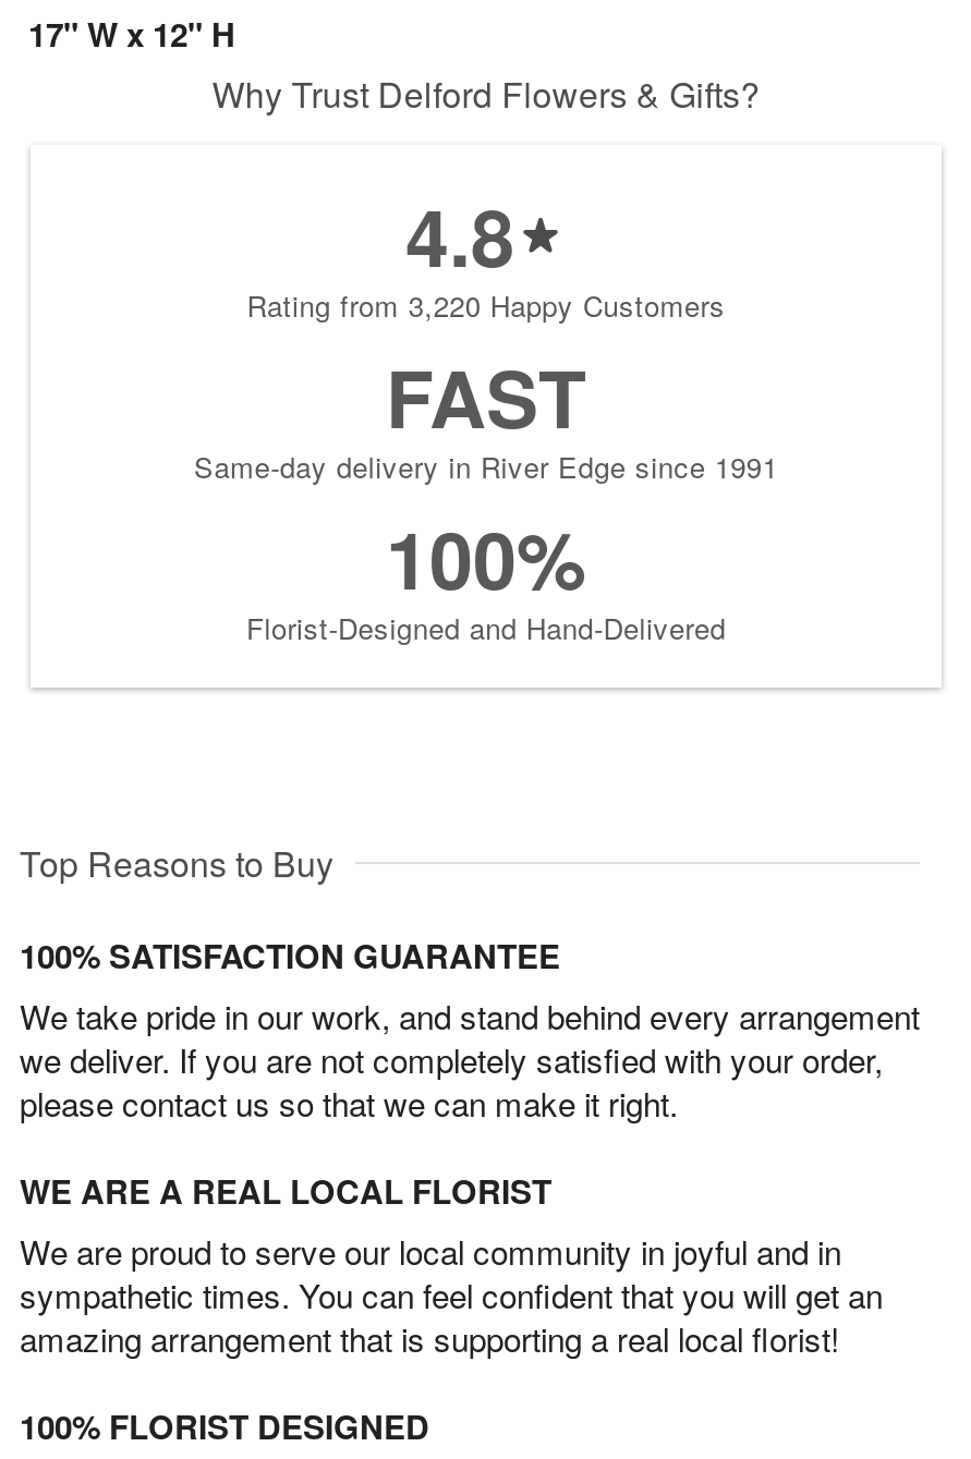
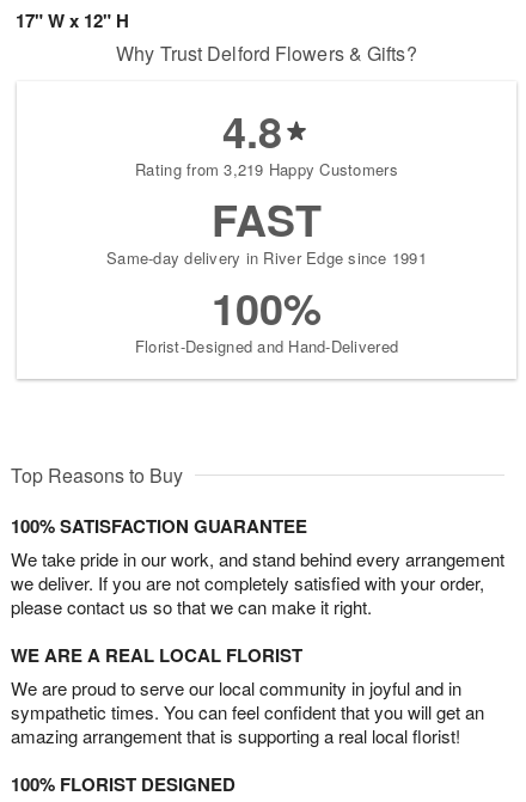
- Rating from 3,220 Happy Customers
+ Rating from 3,219 Happy Customers
